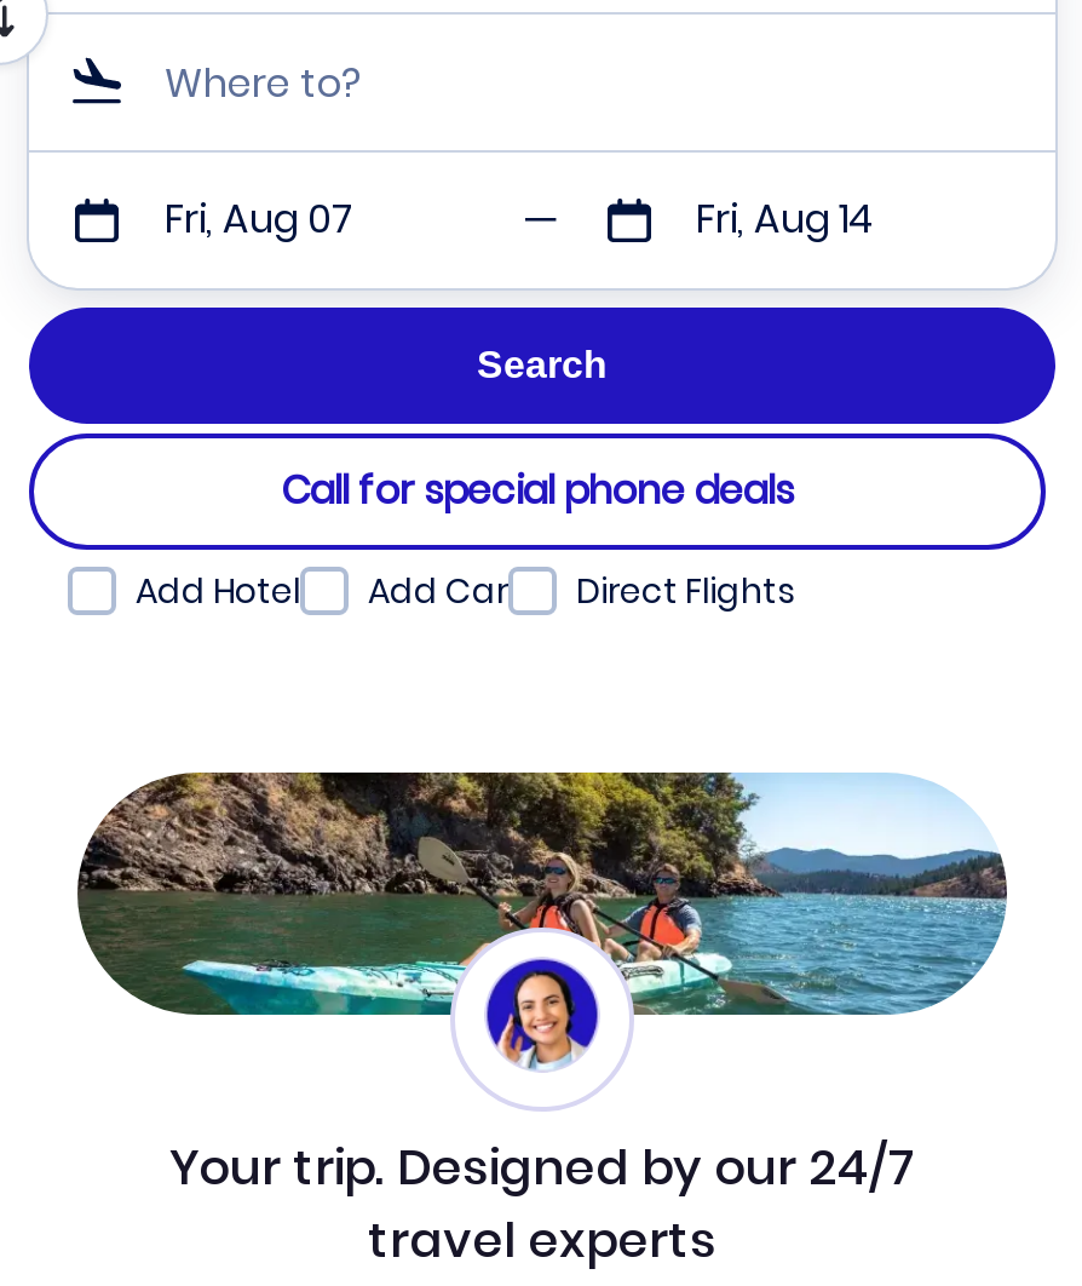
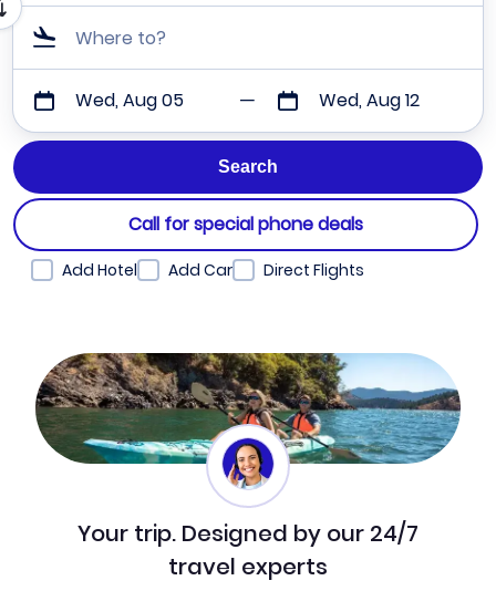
- Fri, Aug 07
+ Wed, Aug 05

- Fri, Aug 14
+ Wed, Aug 12
